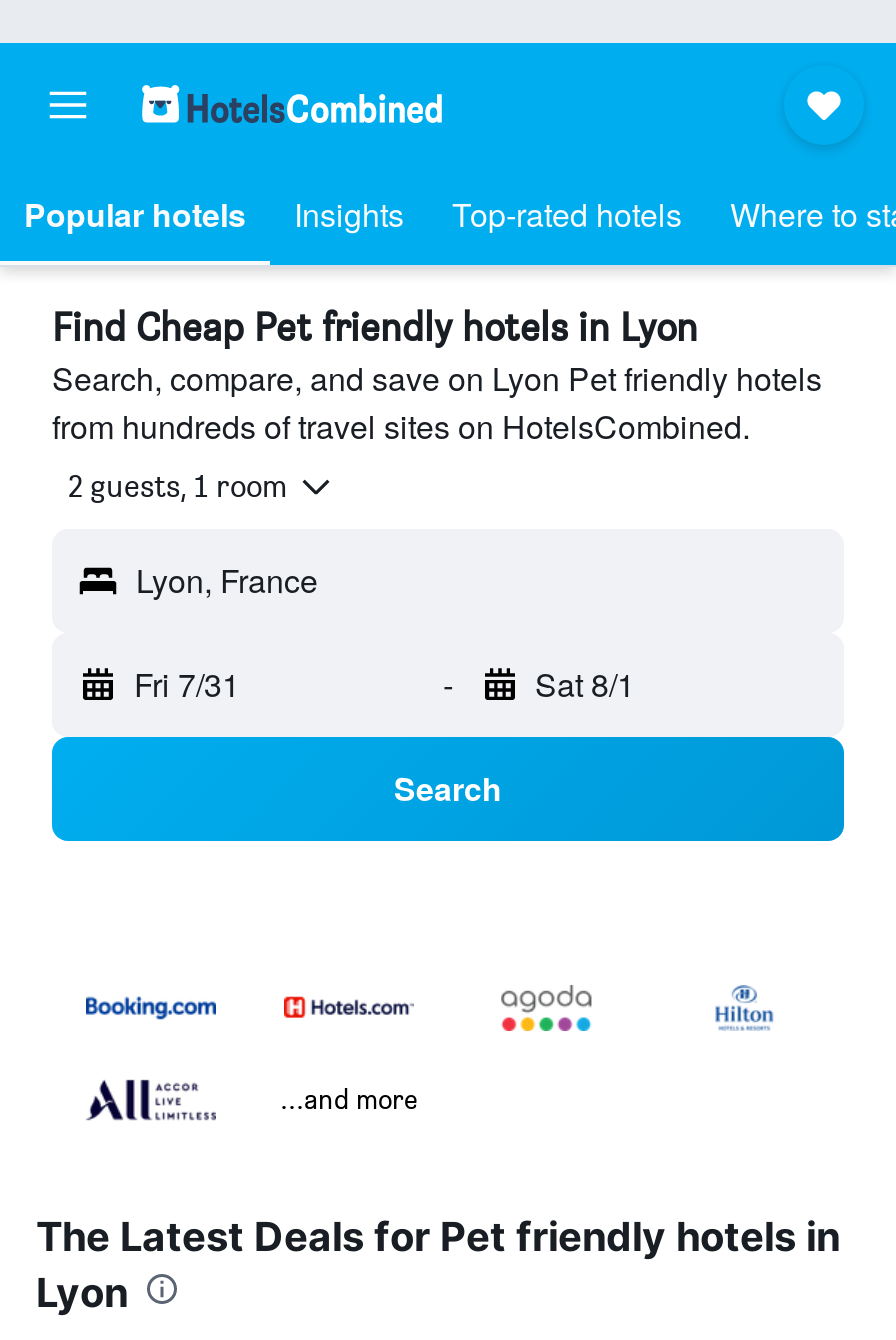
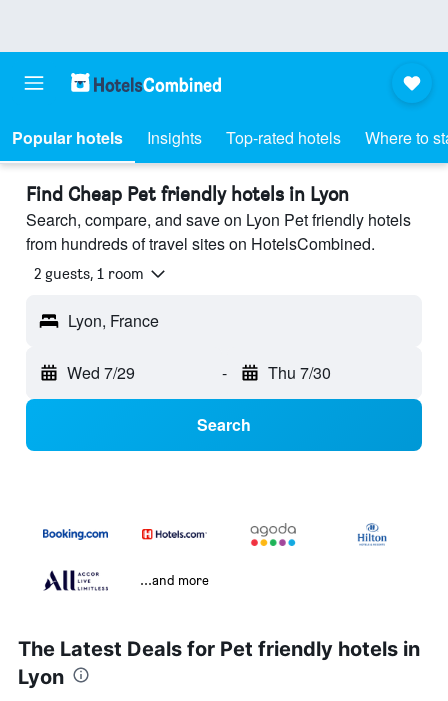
- Fri 7/31
+ Wed 7/29

- Sat 8/1
+ Thu 7/30
